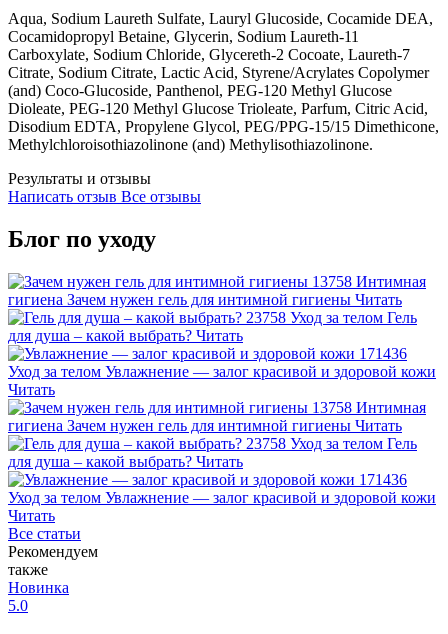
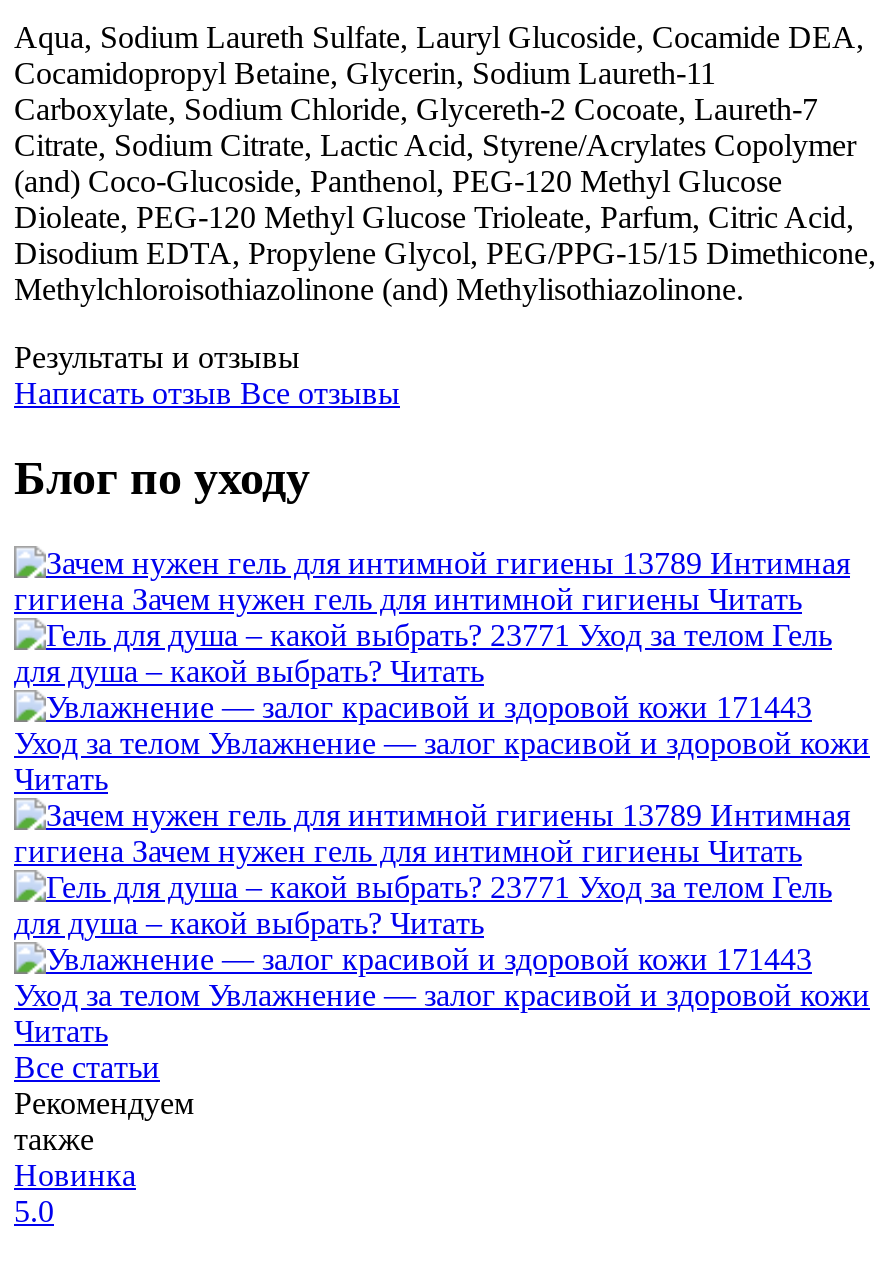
- 13758 Интимная
+ 13789 Интимная

- 23758 Уход за телом Гель
+ 23771 Уход за телом Гель

- 171436
+ 171443

- 13758 Интимная
+ 13789 Интимная

- 23758 Уход за телом Гель
+ 23771 Уход за телом Гель

- 171436
+ 171443
